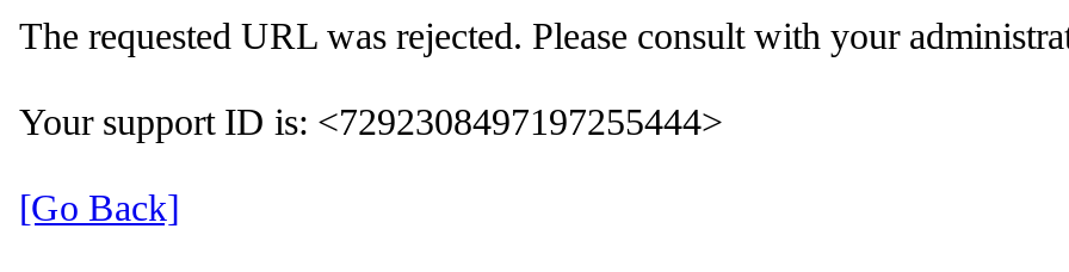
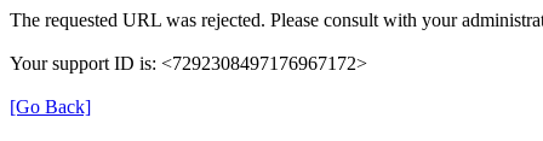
- Your support ID is: <7292308497197255444>
+ Your support ID is: <7292308497176967172>
